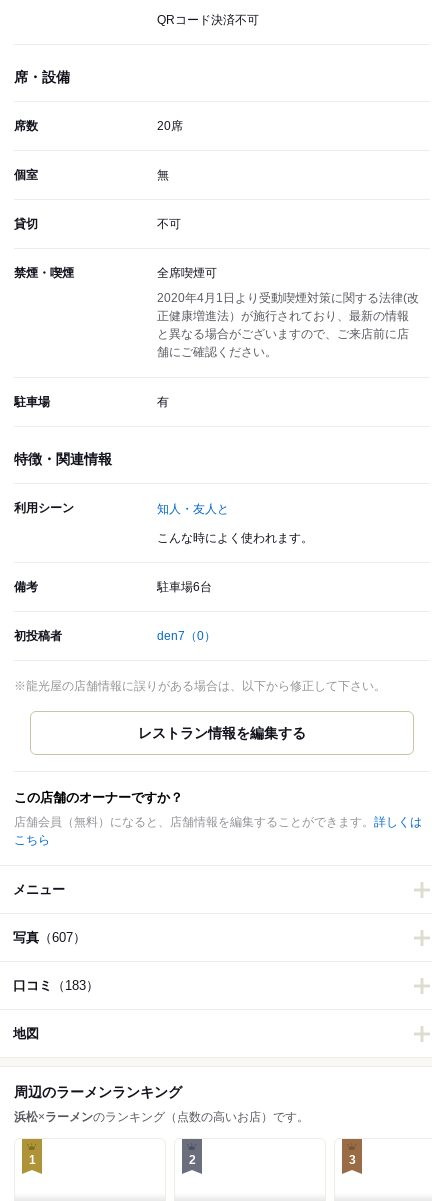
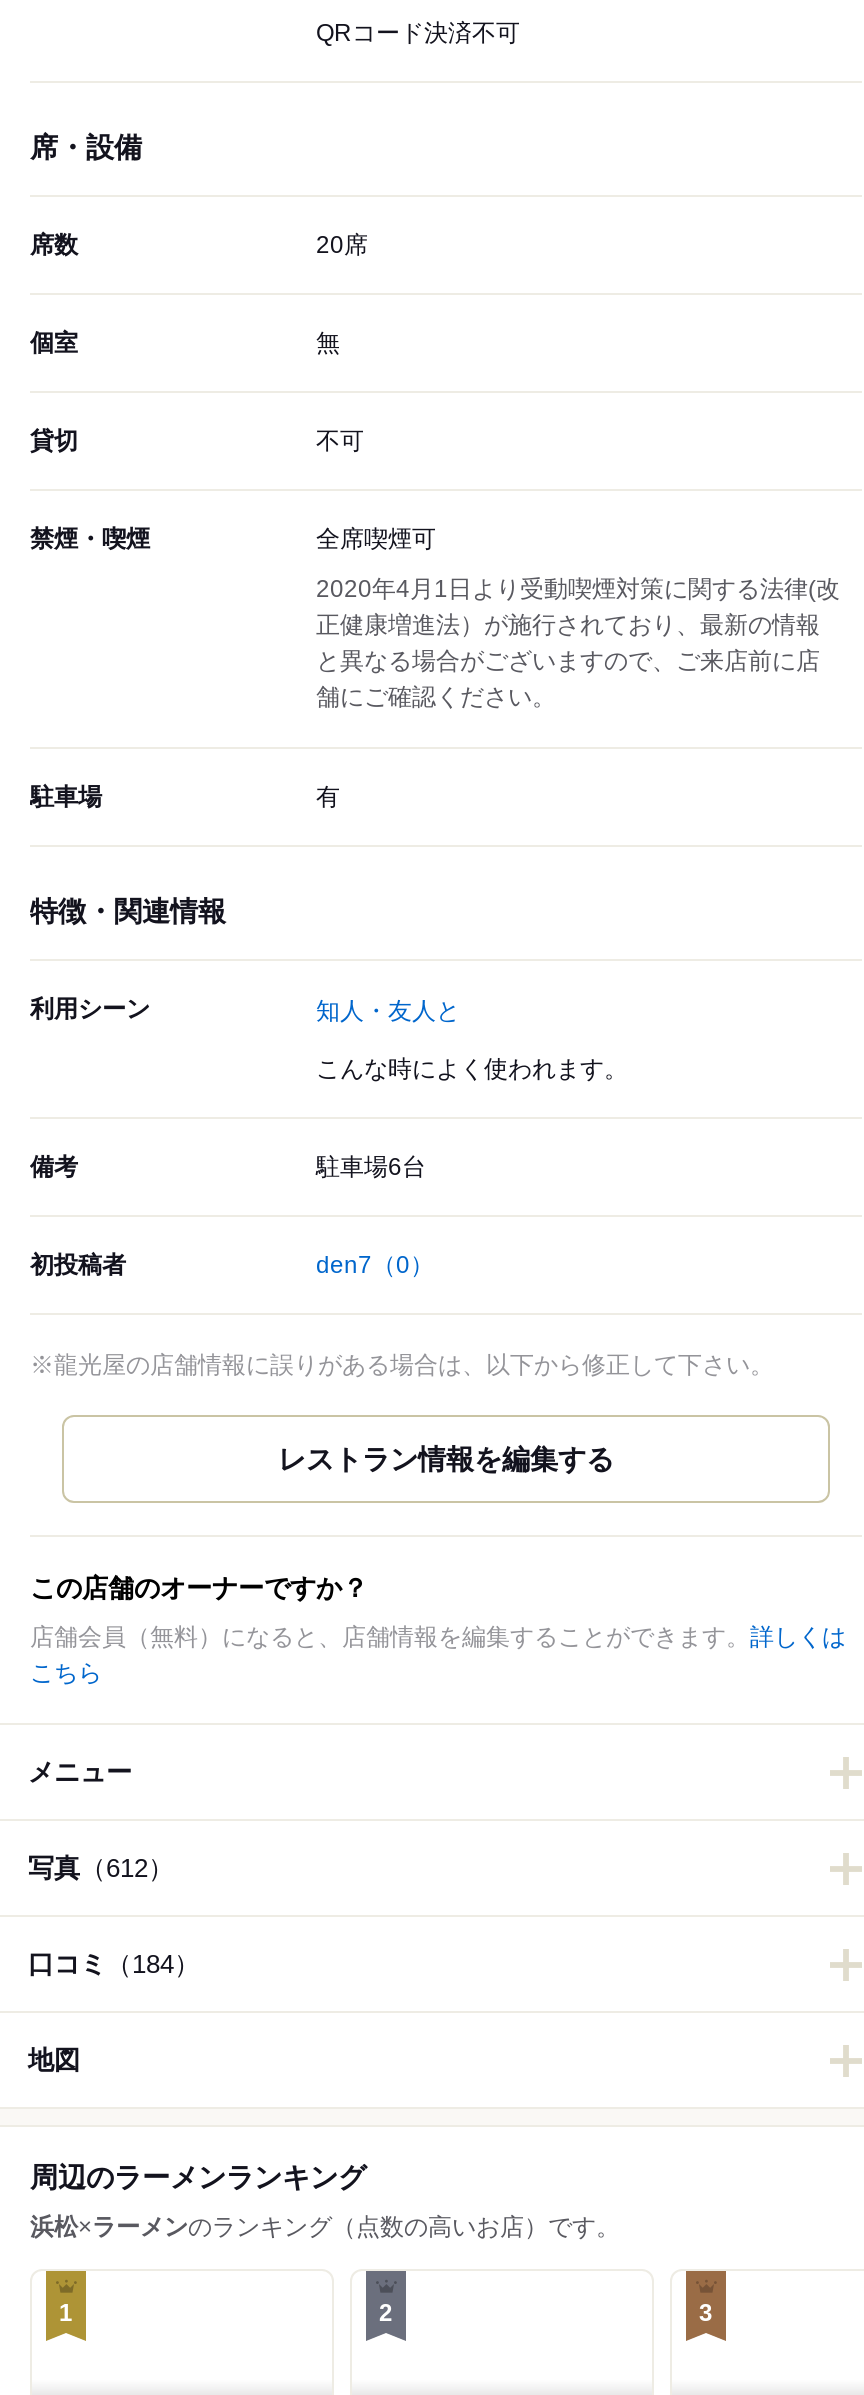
- 写真（607）
+ 写真（612）

- 口コミ（183）
+ 口コミ（184）
